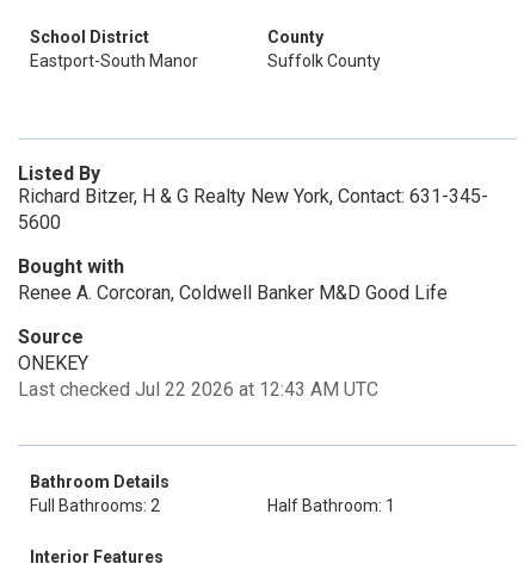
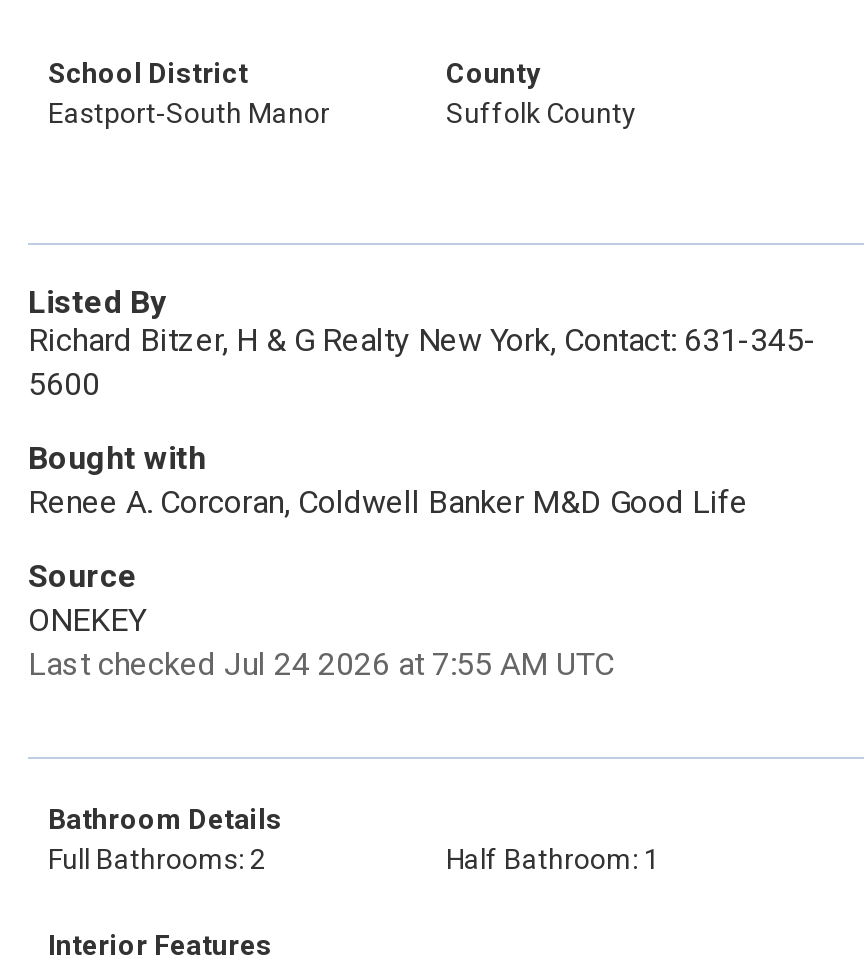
- Last checked Jul 22 2026 at 12:43 AM UTC
+ Last checked Jul 24 2026 at 7:55 AM UTC
